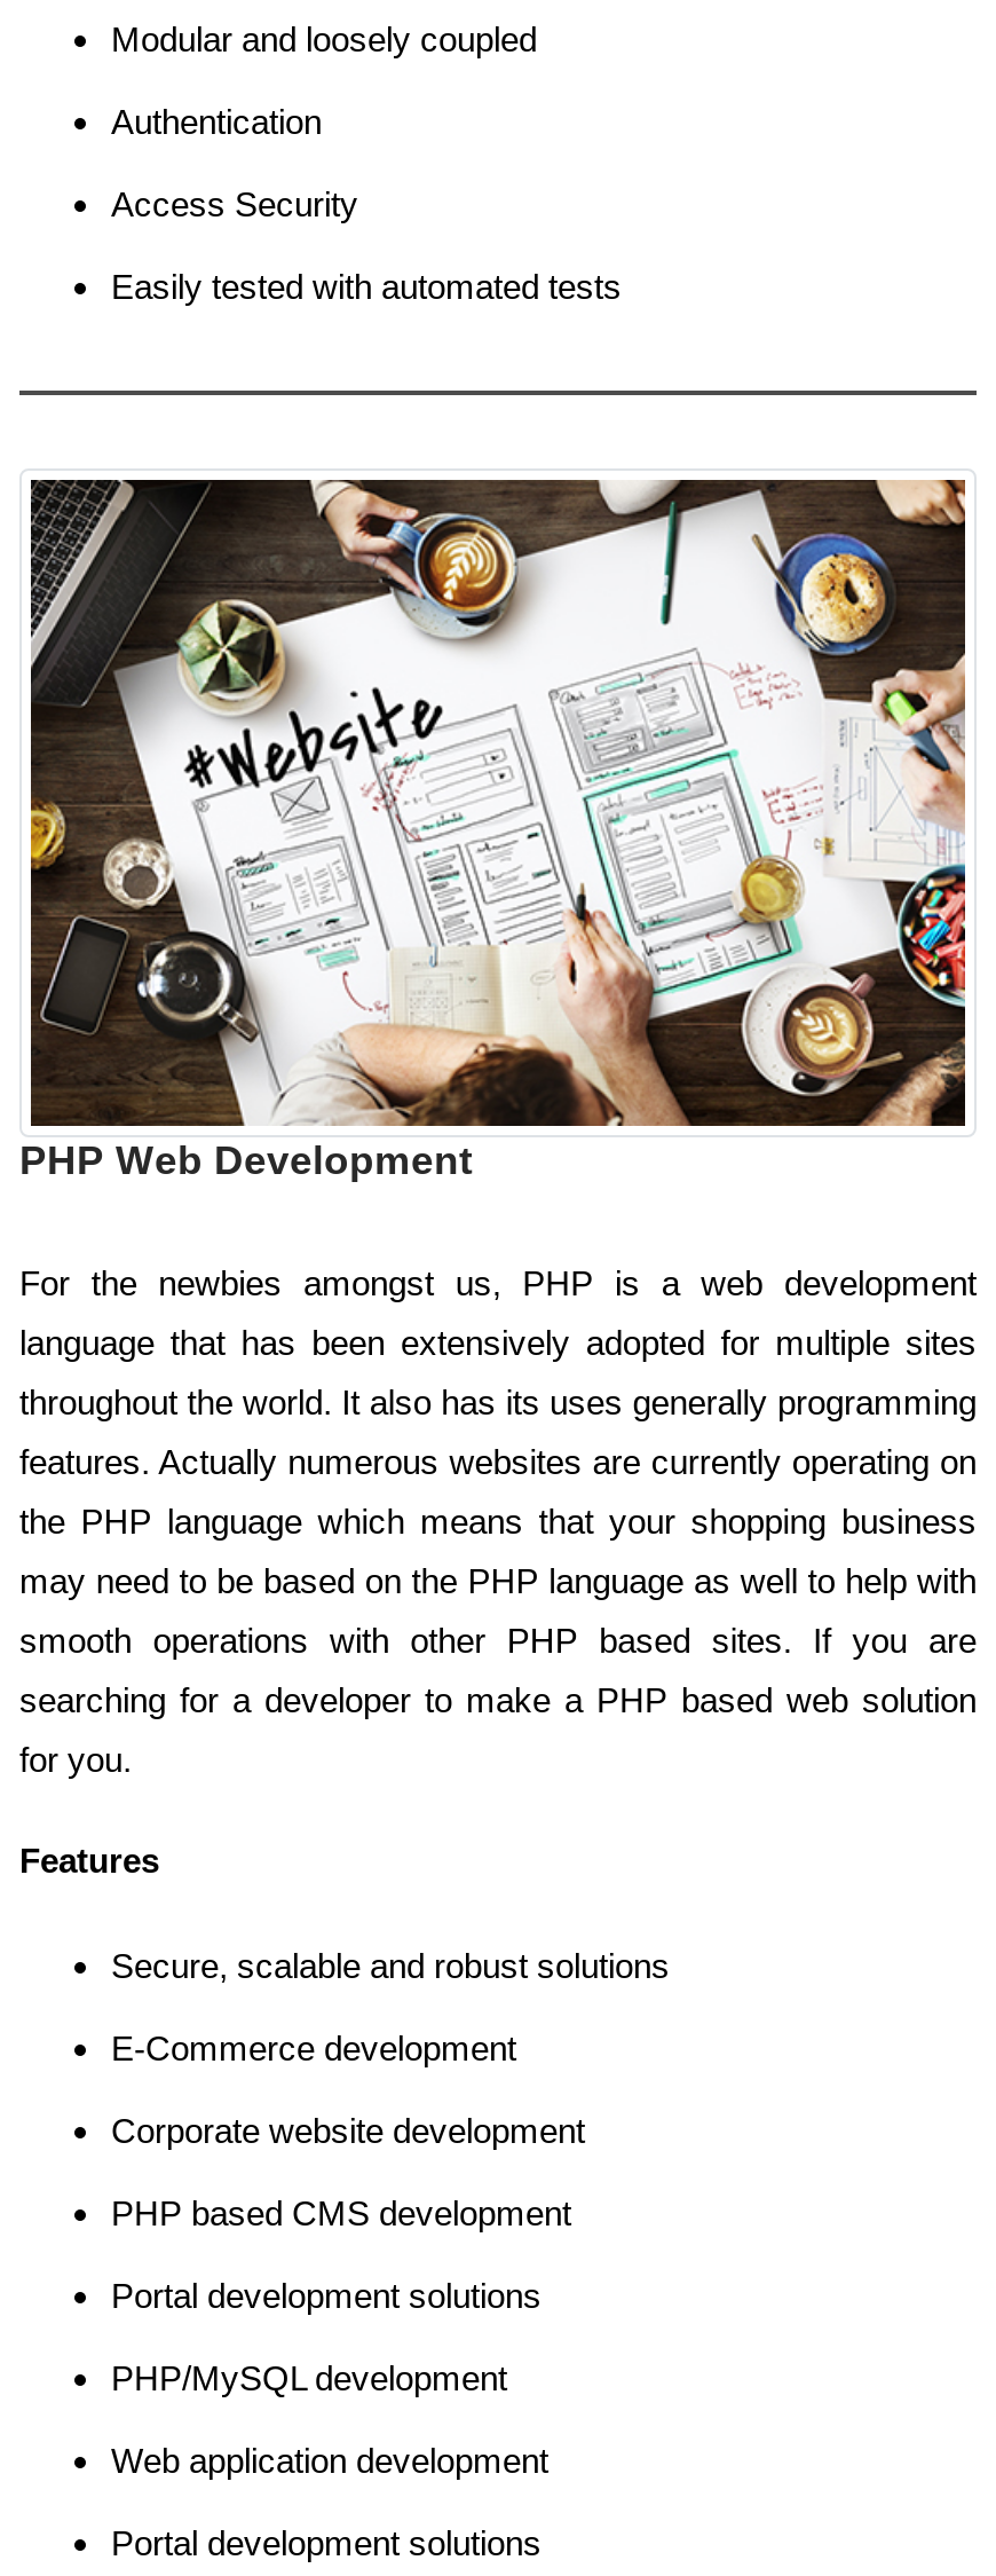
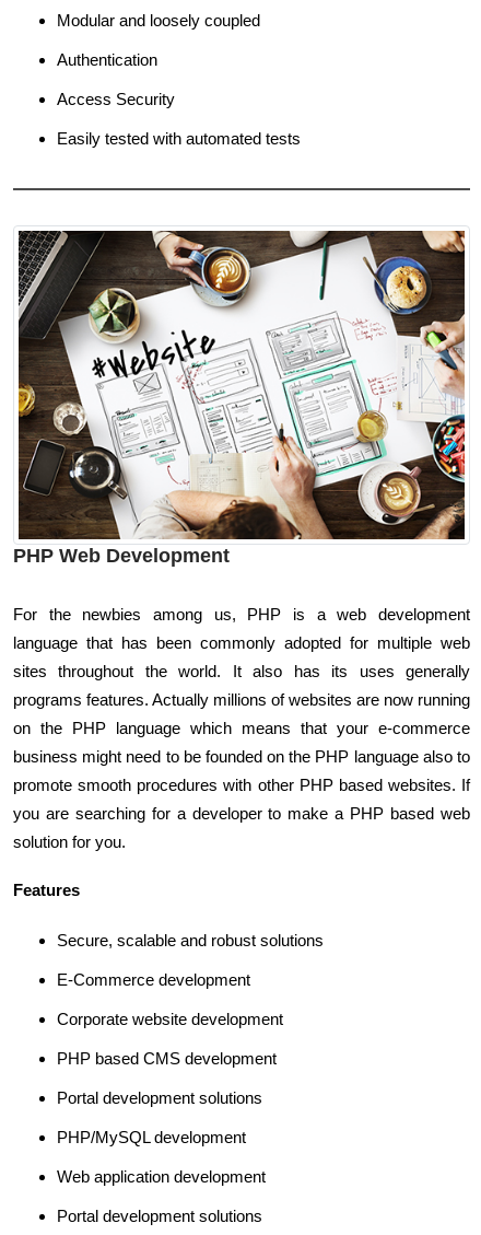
- For the newbies amongst us, PHP is a web development
+ For the newbies among us, PHP is a web development

- language that has been extensively adopted for multiple sites
+ language that has been commonly adopted for multiple web

- throughout the world. It also has its uses generally programming
+ sites throughout the world. It also has its uses generally

- features. Actually numerous websites are currently operating on
+ programs features. Actually millions of websites are now running

- the PHP language which means that your shopping business
+ on the PHP language which means that your e-commerce

- may need to be based on the PHP language as well to help with
+ business might need to be founded on the PHP language also to

- smooth operations with other PHP based sites. If you are
+ promote smooth procedures with other PHP based websites. If

- searching for a developer to make a PHP based web solution
+ you are searching for a developer to make a PHP based web

- for you.
+ solution for you.
